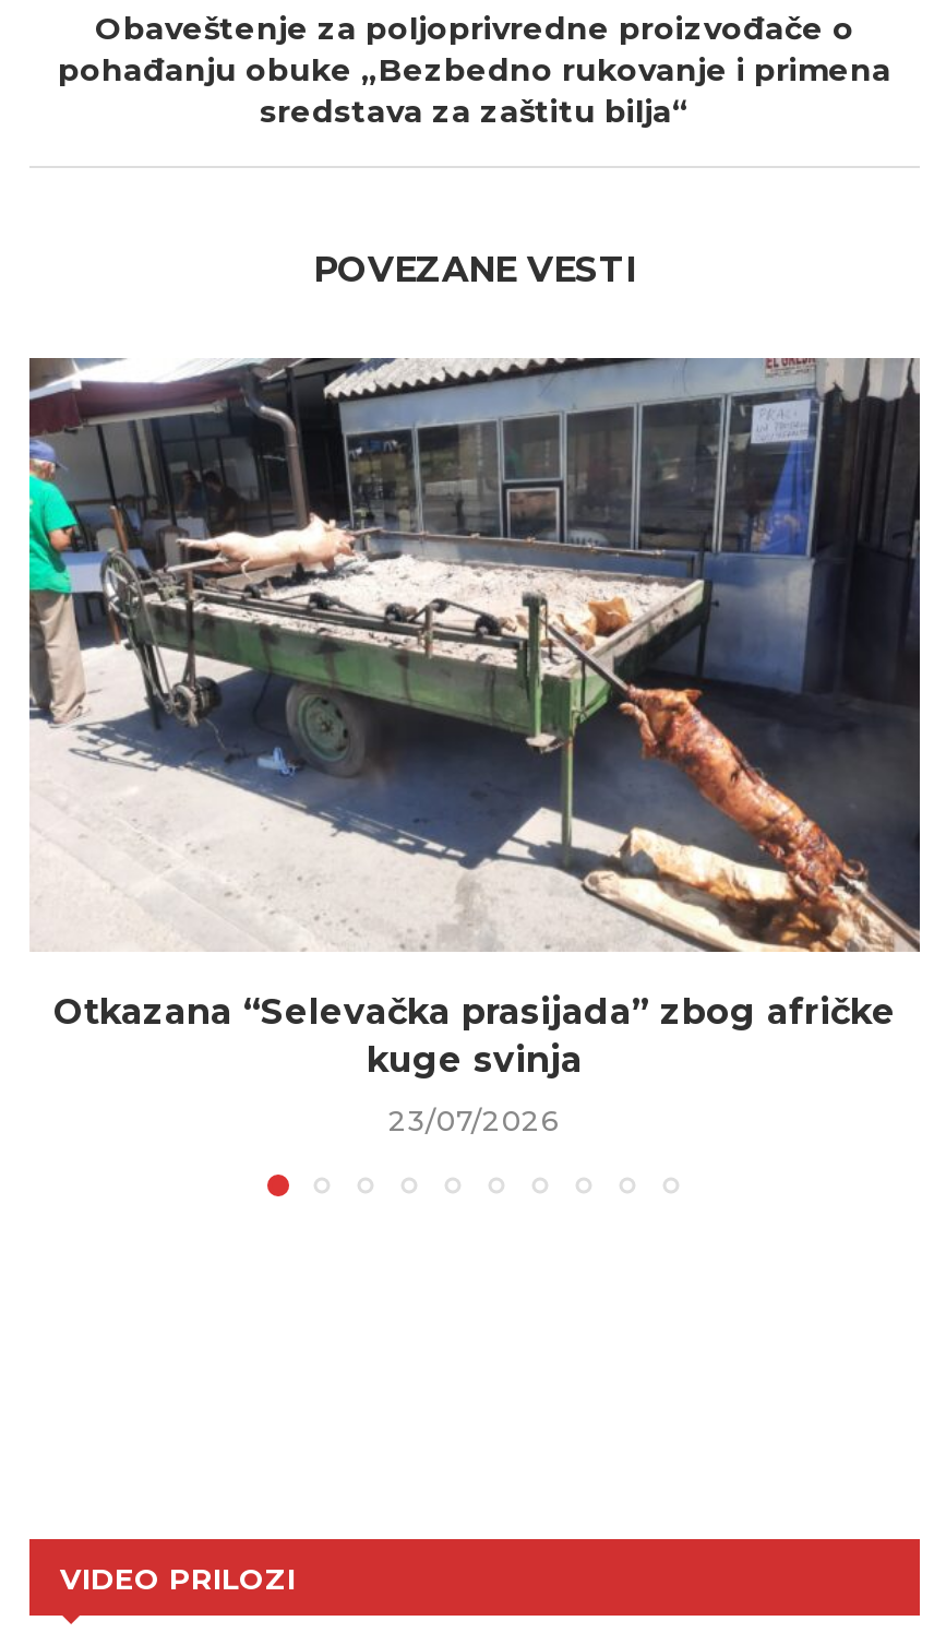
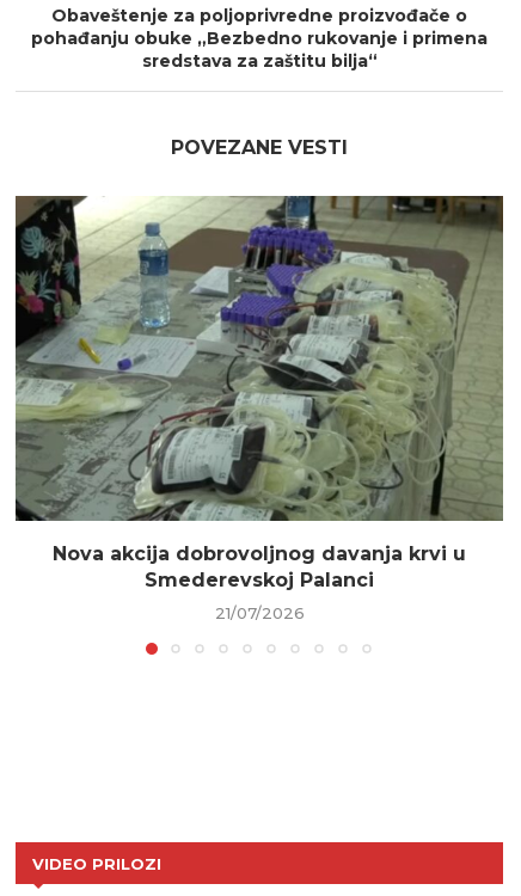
- [image]
- Otkazana “Selevačka prasijada” zbog afričke
- kuge svinja
+ [image]
+ Nova akcija dobrovoljnog davanja krvi u
+ Smederevskoj Palanci

- 23/07/2026
+ 21/07/2026
